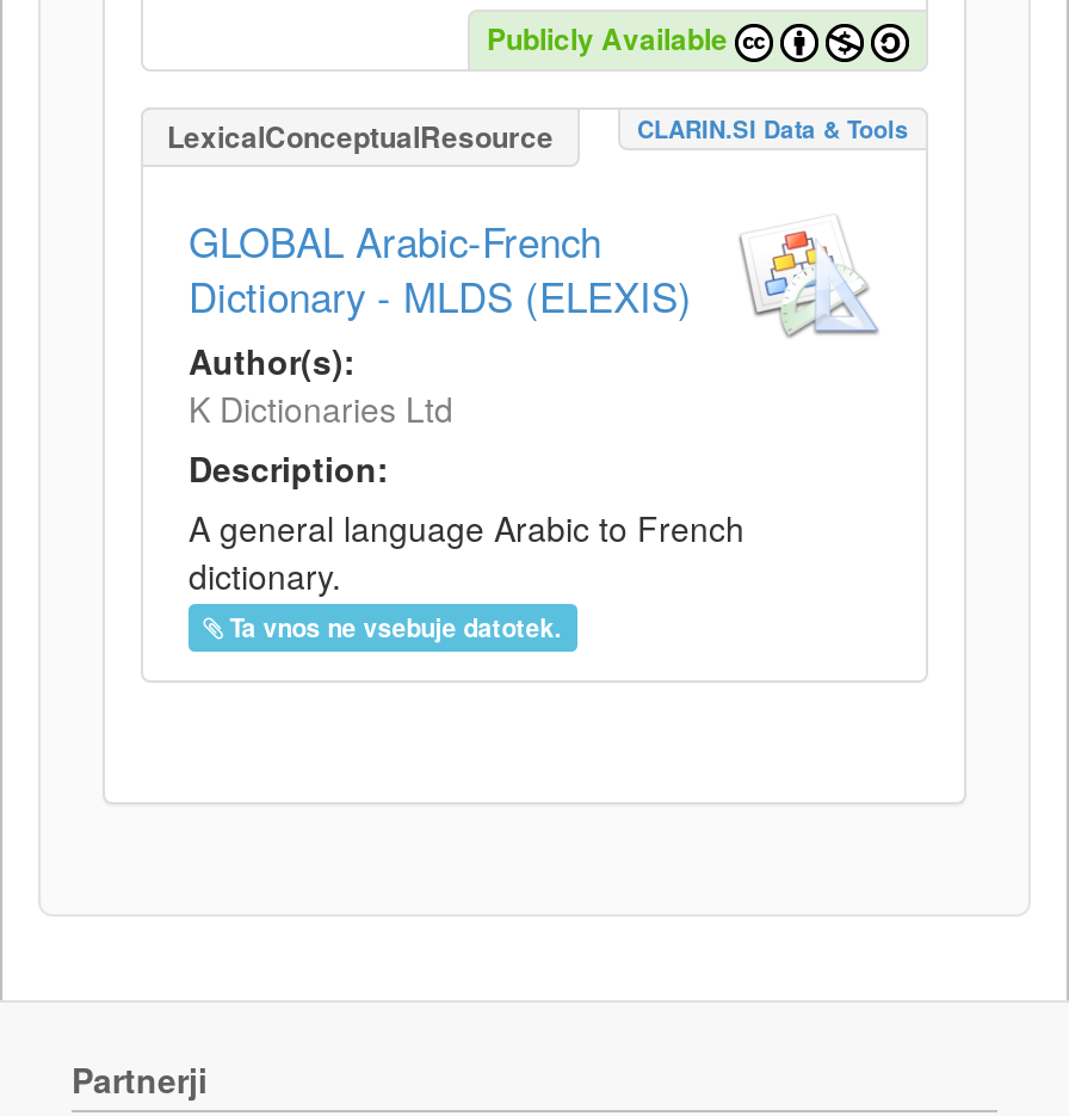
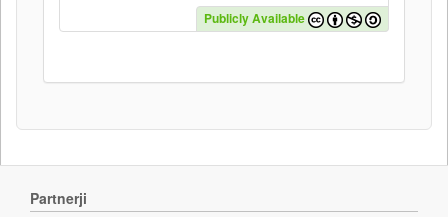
- [image]
- LexicalConceptualResource
- CLARIN.SI Data & Tools
- GLOBAL Arabic-French
- Dictionary - MLDS (ELEXIS)
- Author(s):
- K Dictionaries Ltd
- Description:
- A general language Arabic to French
- dictionary.
- Ta vnos ne vsebuje datotek.
